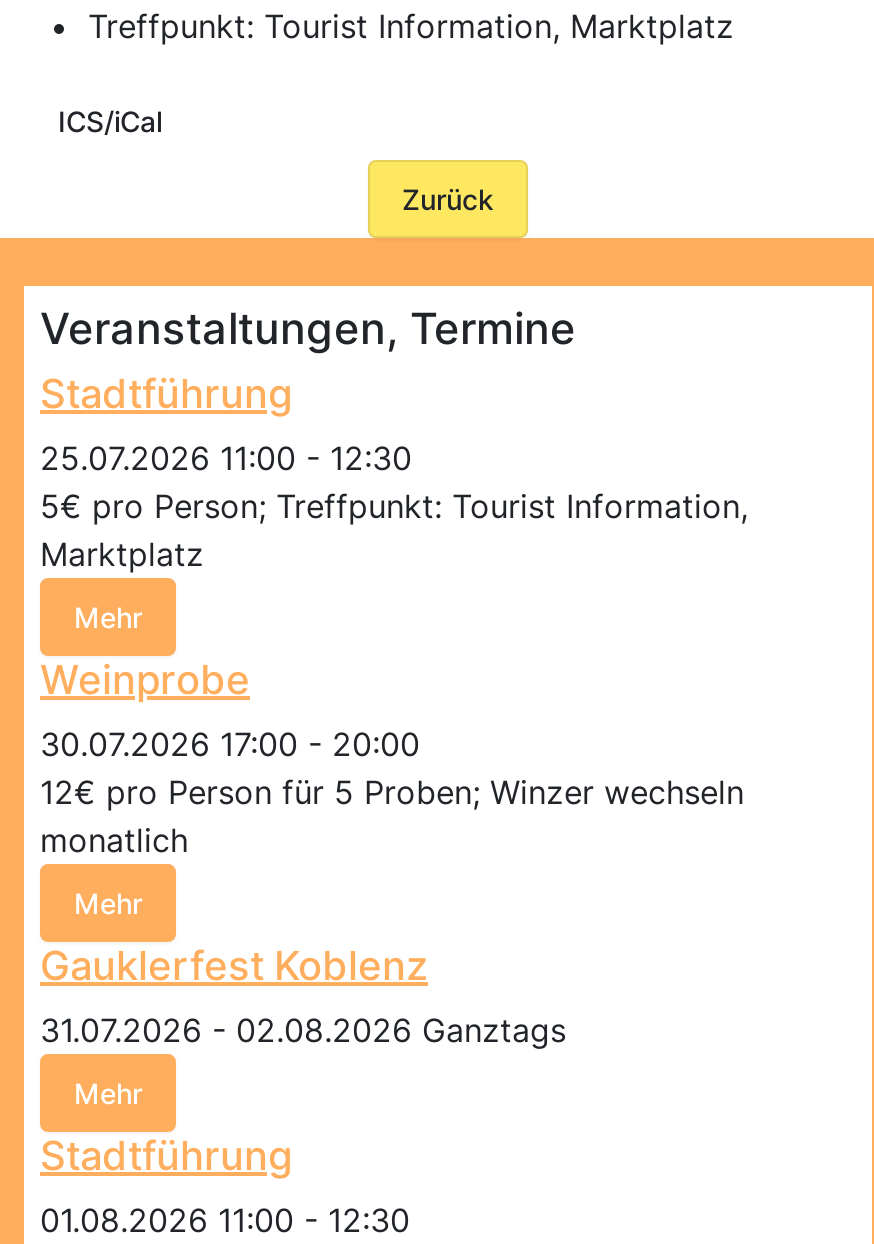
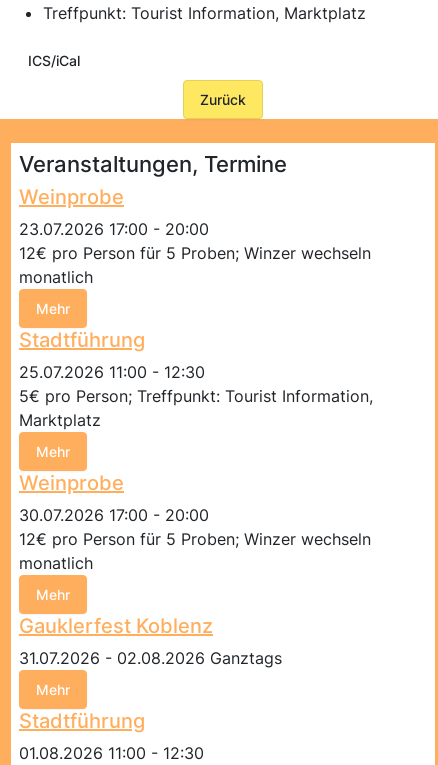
+ Weinprobe
+ 23.07.2026 17:00 - 20:00
+ 12€ pro Person für 5 Proben; Winzer wechseln
+ monatlich
+ Mehr
